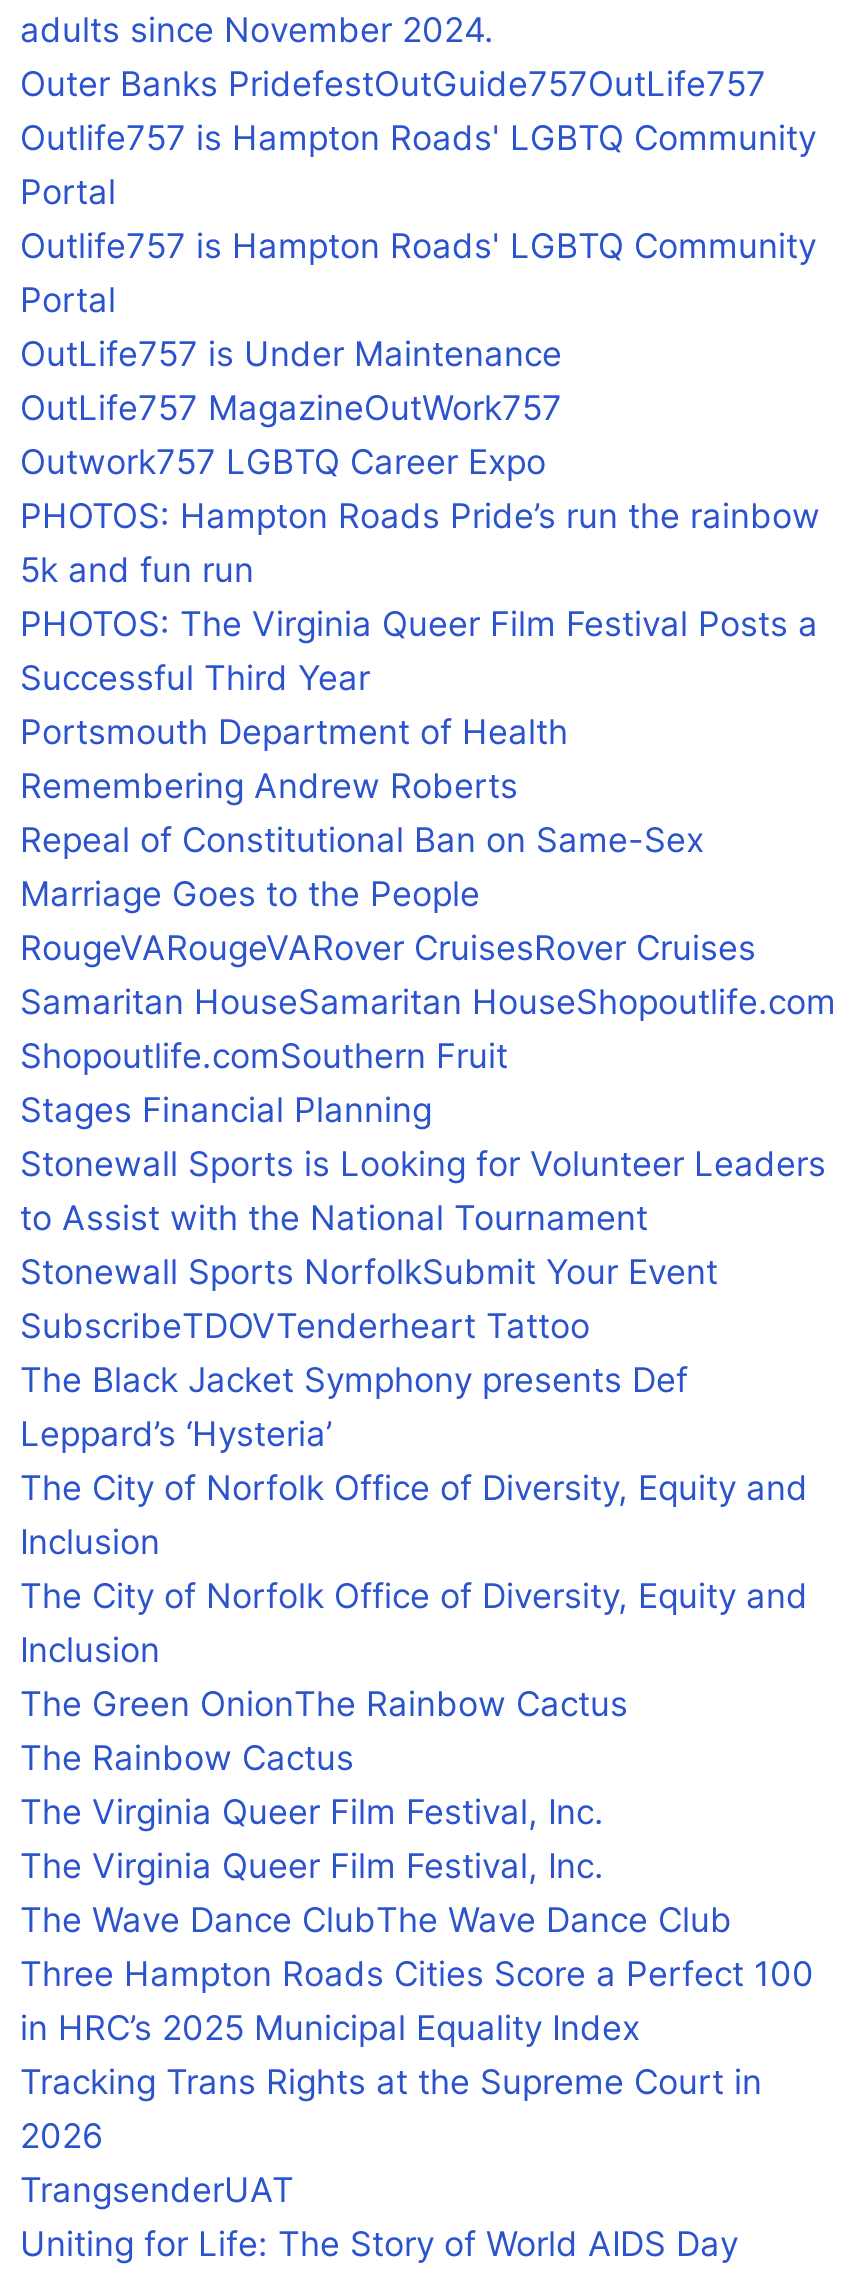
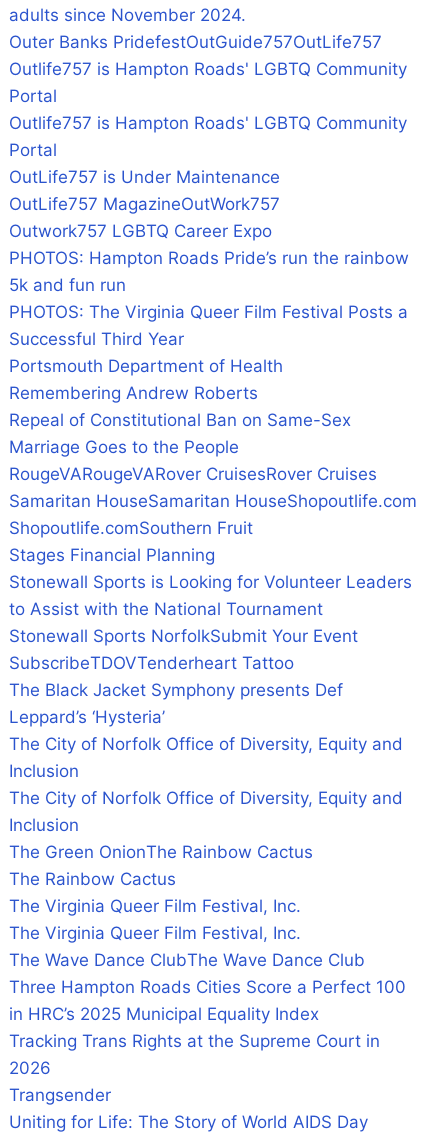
- TrangsenderUAT
+ Trangsender
